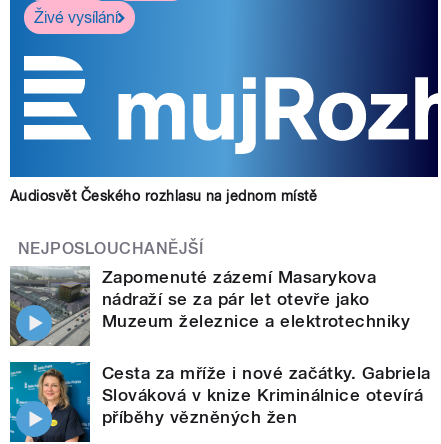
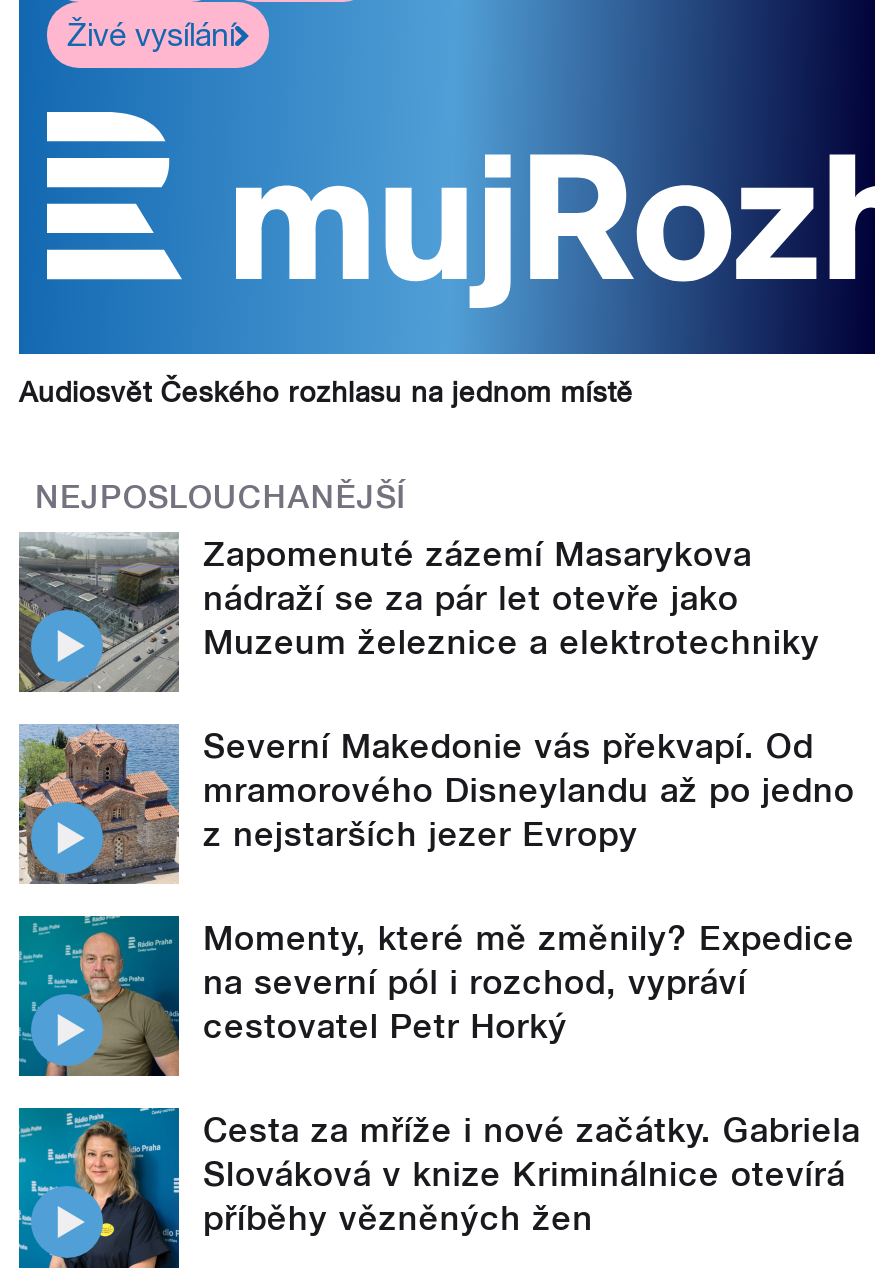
+ [image]
+ Severní Makedonie vás překvapí. Od
+ mramorového Disneylandu až po jedno
+ z nejstarších jezer Evropy
+ Momenty, které mě změnily? Expedice
+ na severní pól i rozchod, vypráví
+ cestovatel Petr Horký

+ [image]
